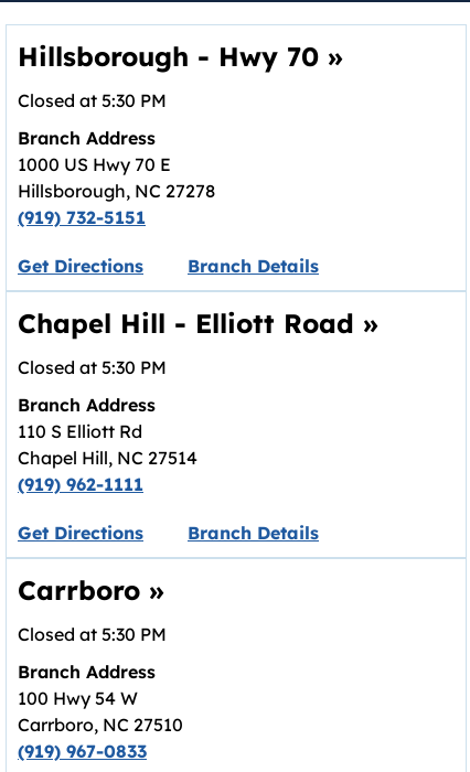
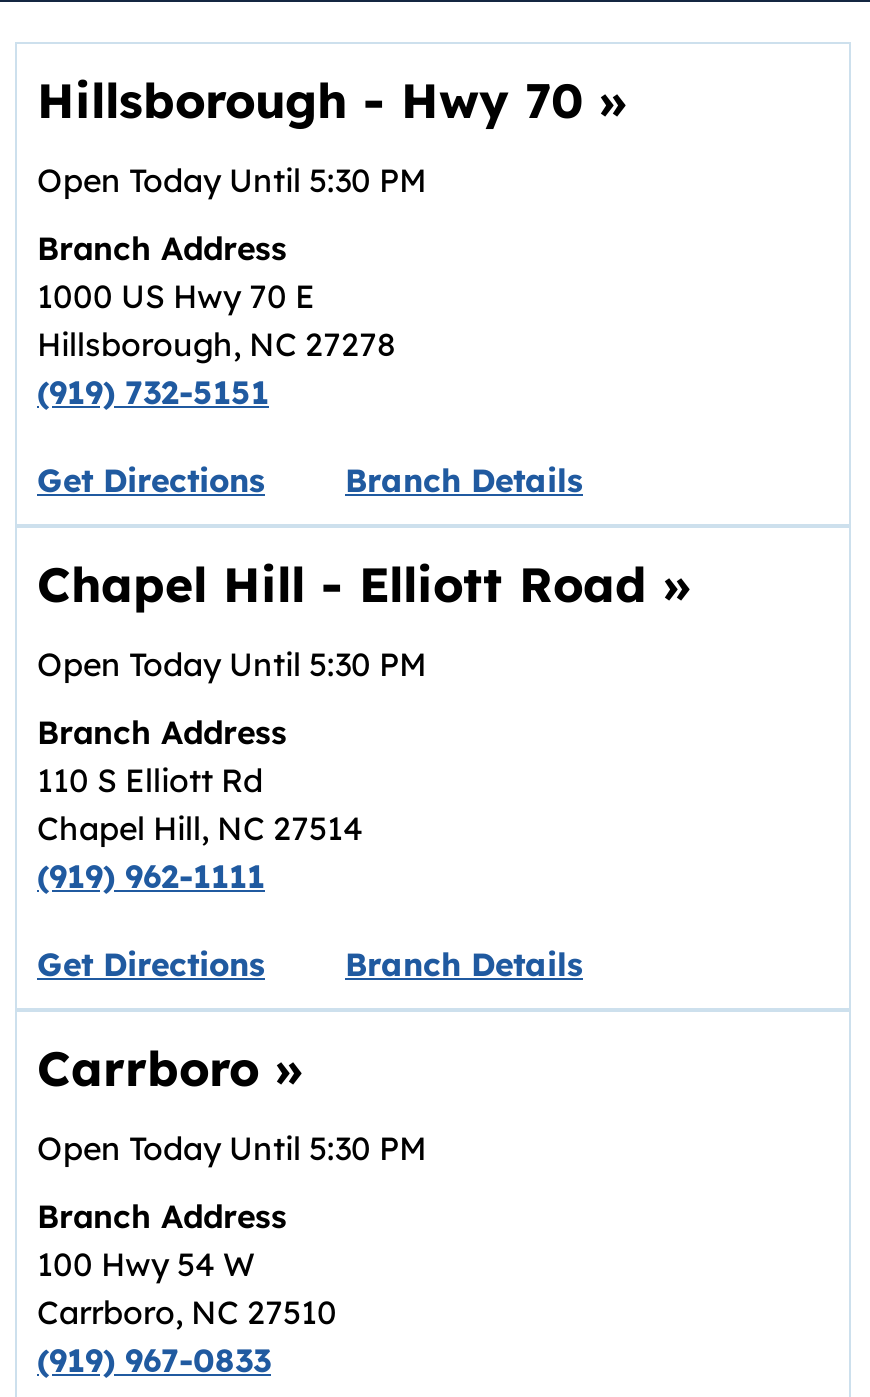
- Closed at 5:30 PM
+ Open Today Until 5:30 PM

- Closed at 5:30 PM
+ Open Today Until 5:30 PM

- Closed at 5:30 PM
+ Open Today Until 5:30 PM
